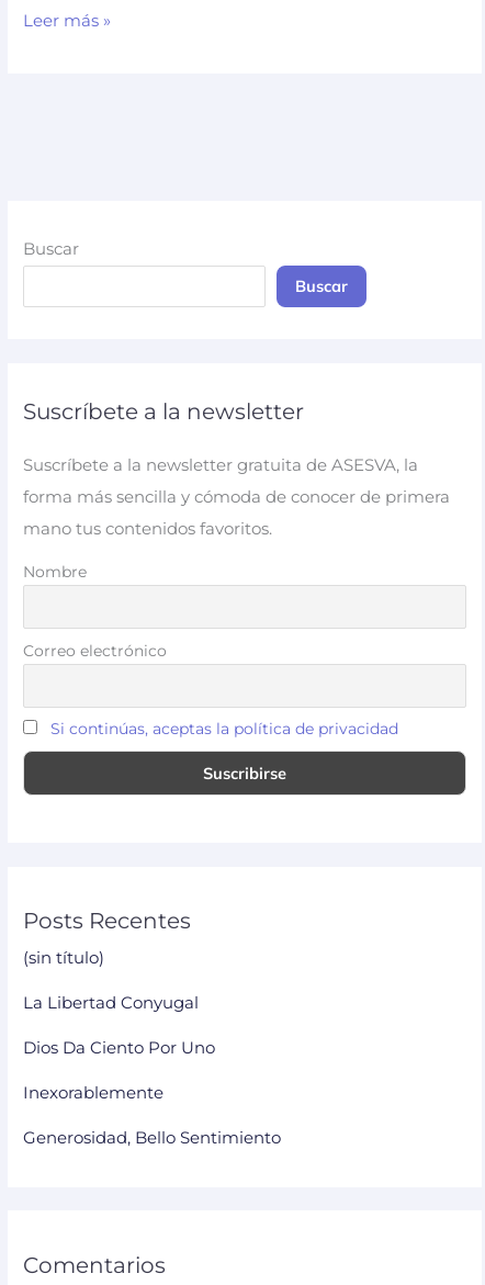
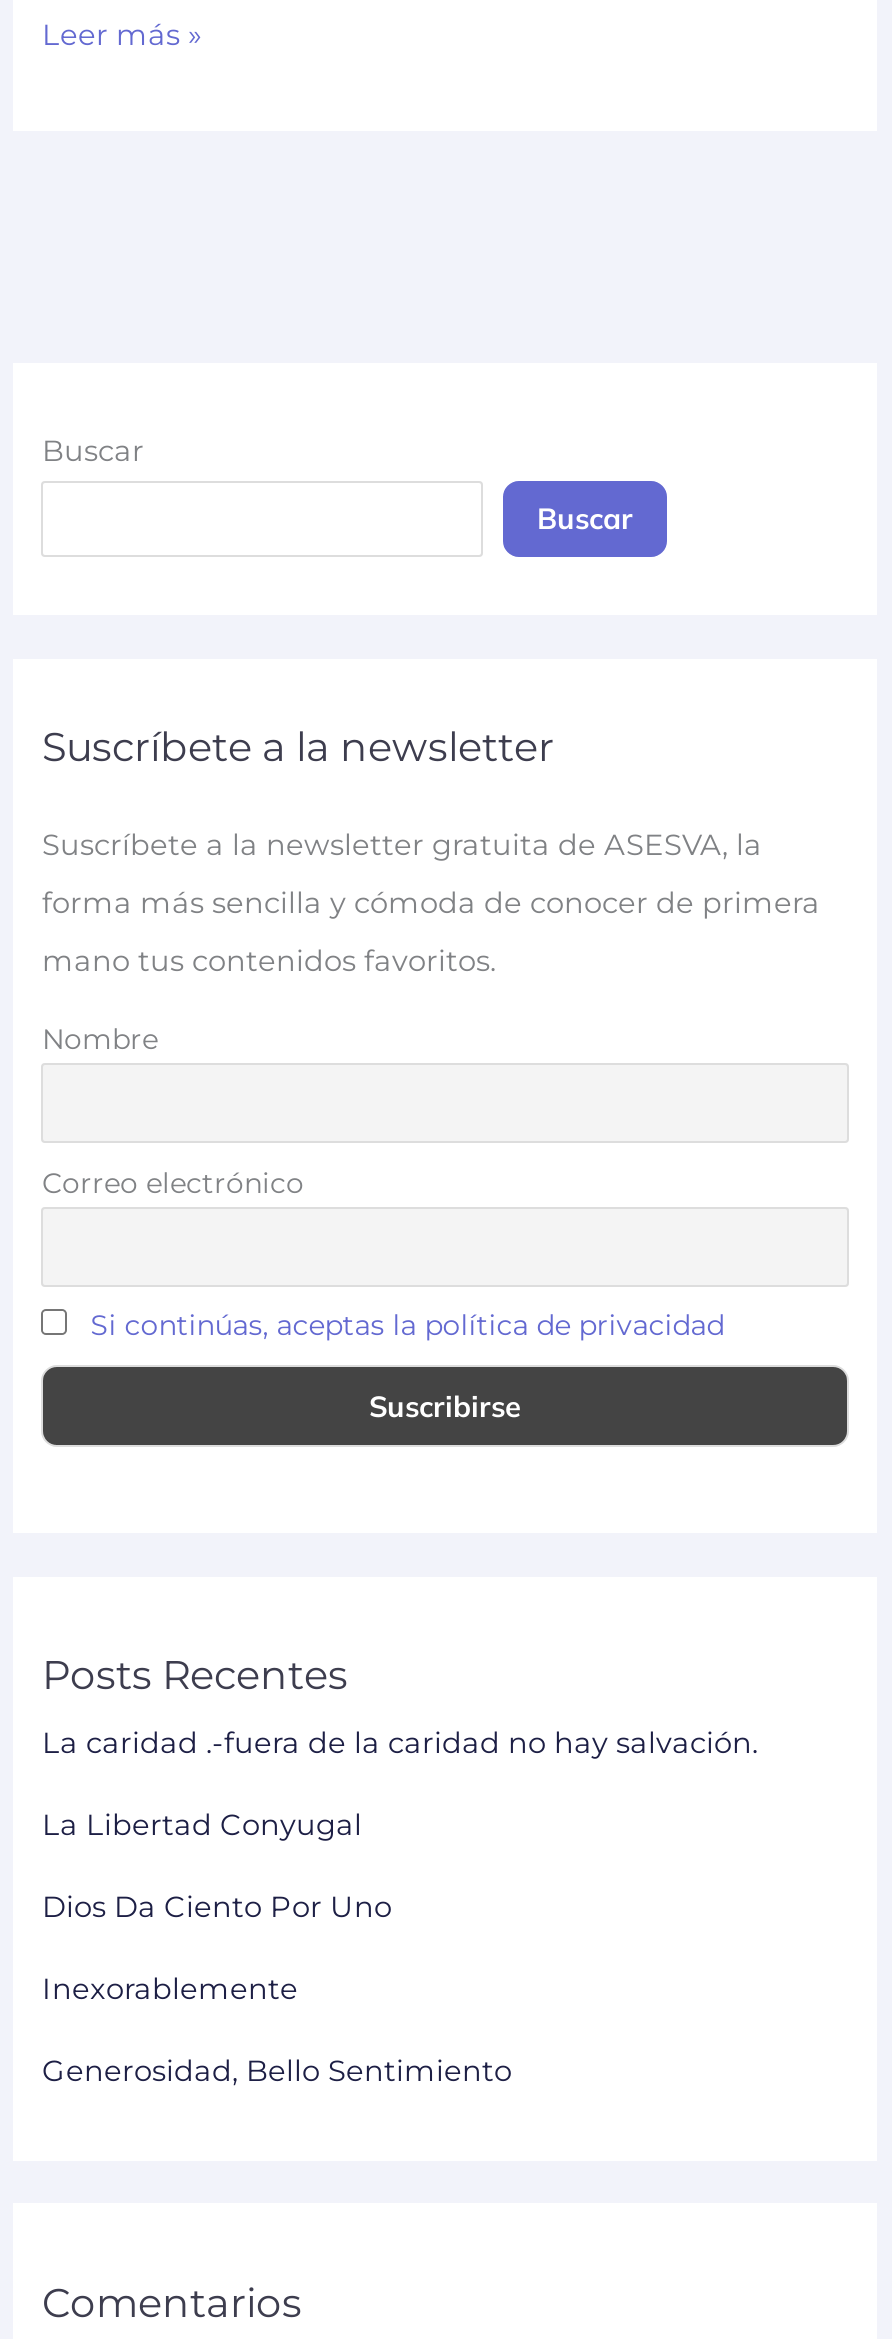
- (sin título)
+ La caridad .-fuera de la caridad no hay salvación.
